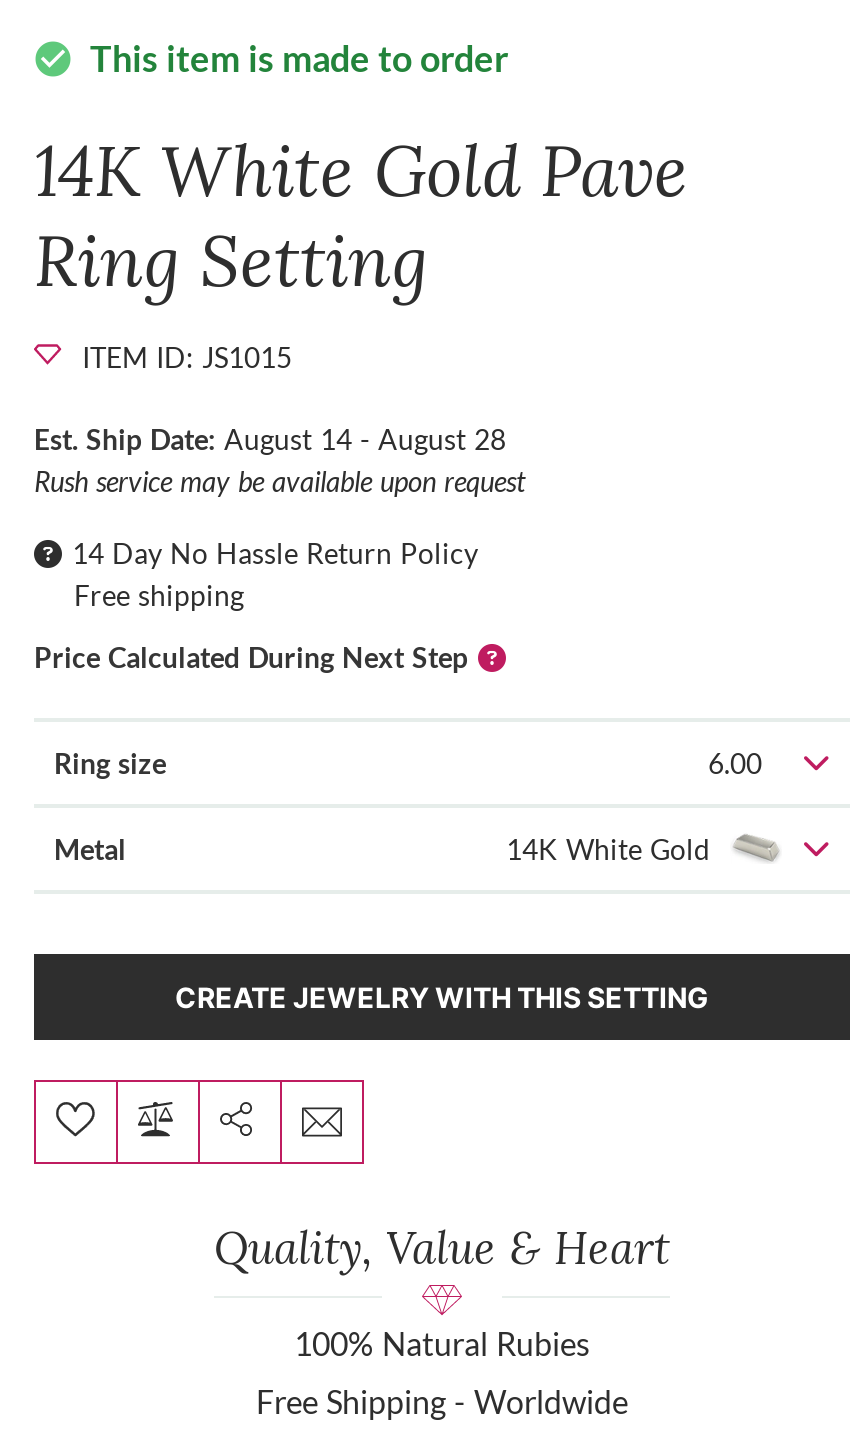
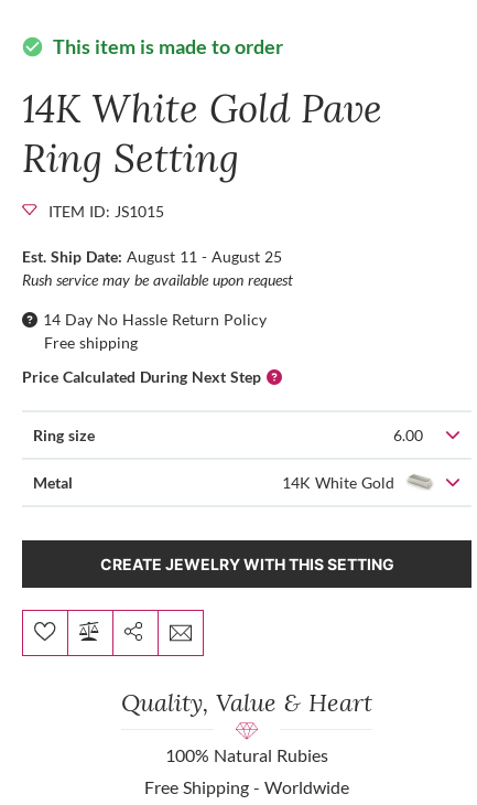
- Est. Ship Date: August 14 - August 28
+ Est. Ship Date: August 11 - August 25
